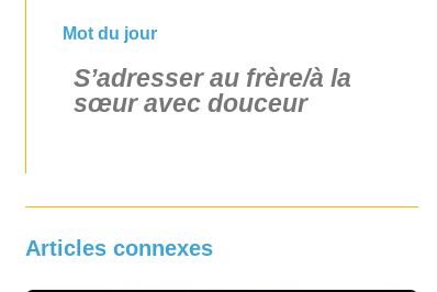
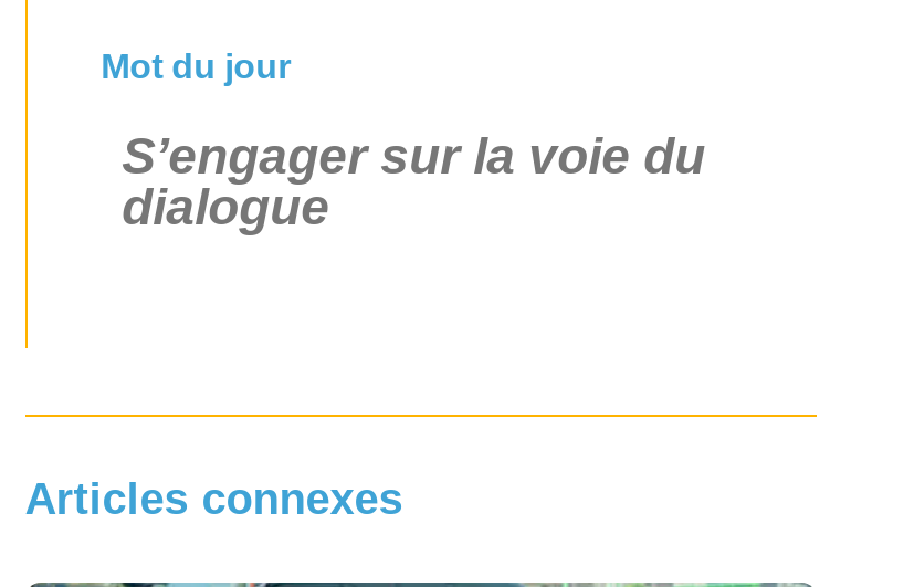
- S’adresser au frère/à la
- sœur avec douceur
+ S’engager sur la voie du
+ dialogue
